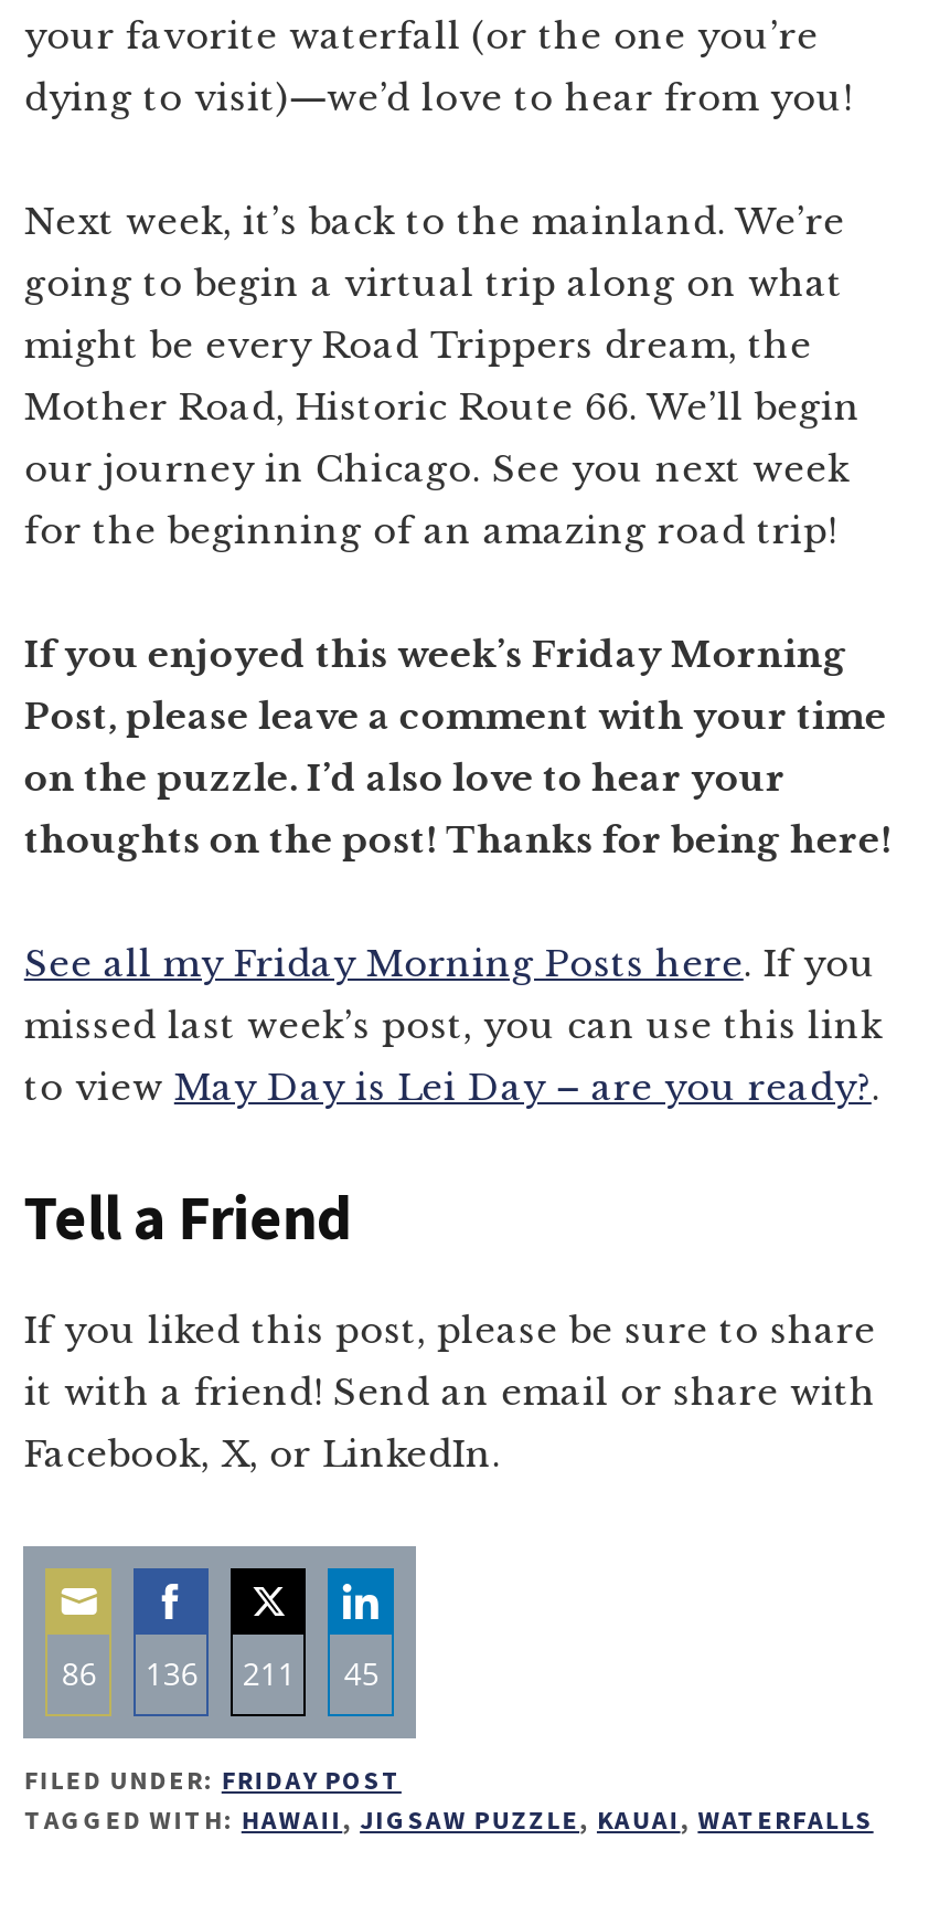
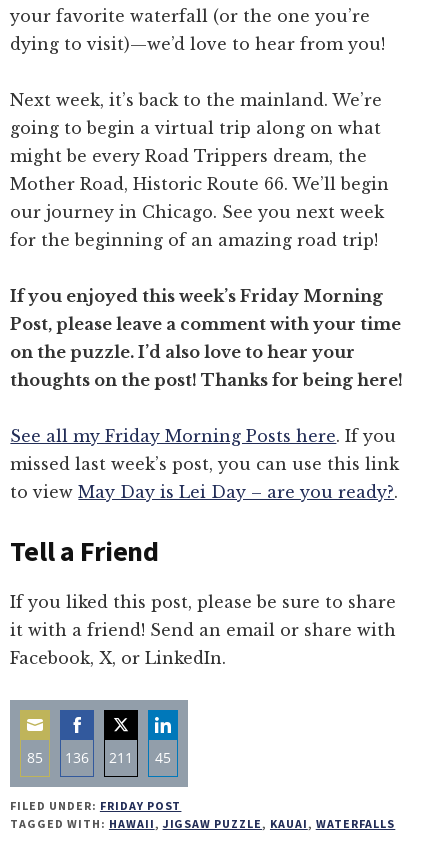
- 86 136 211 45
+ 85 136 211 45
